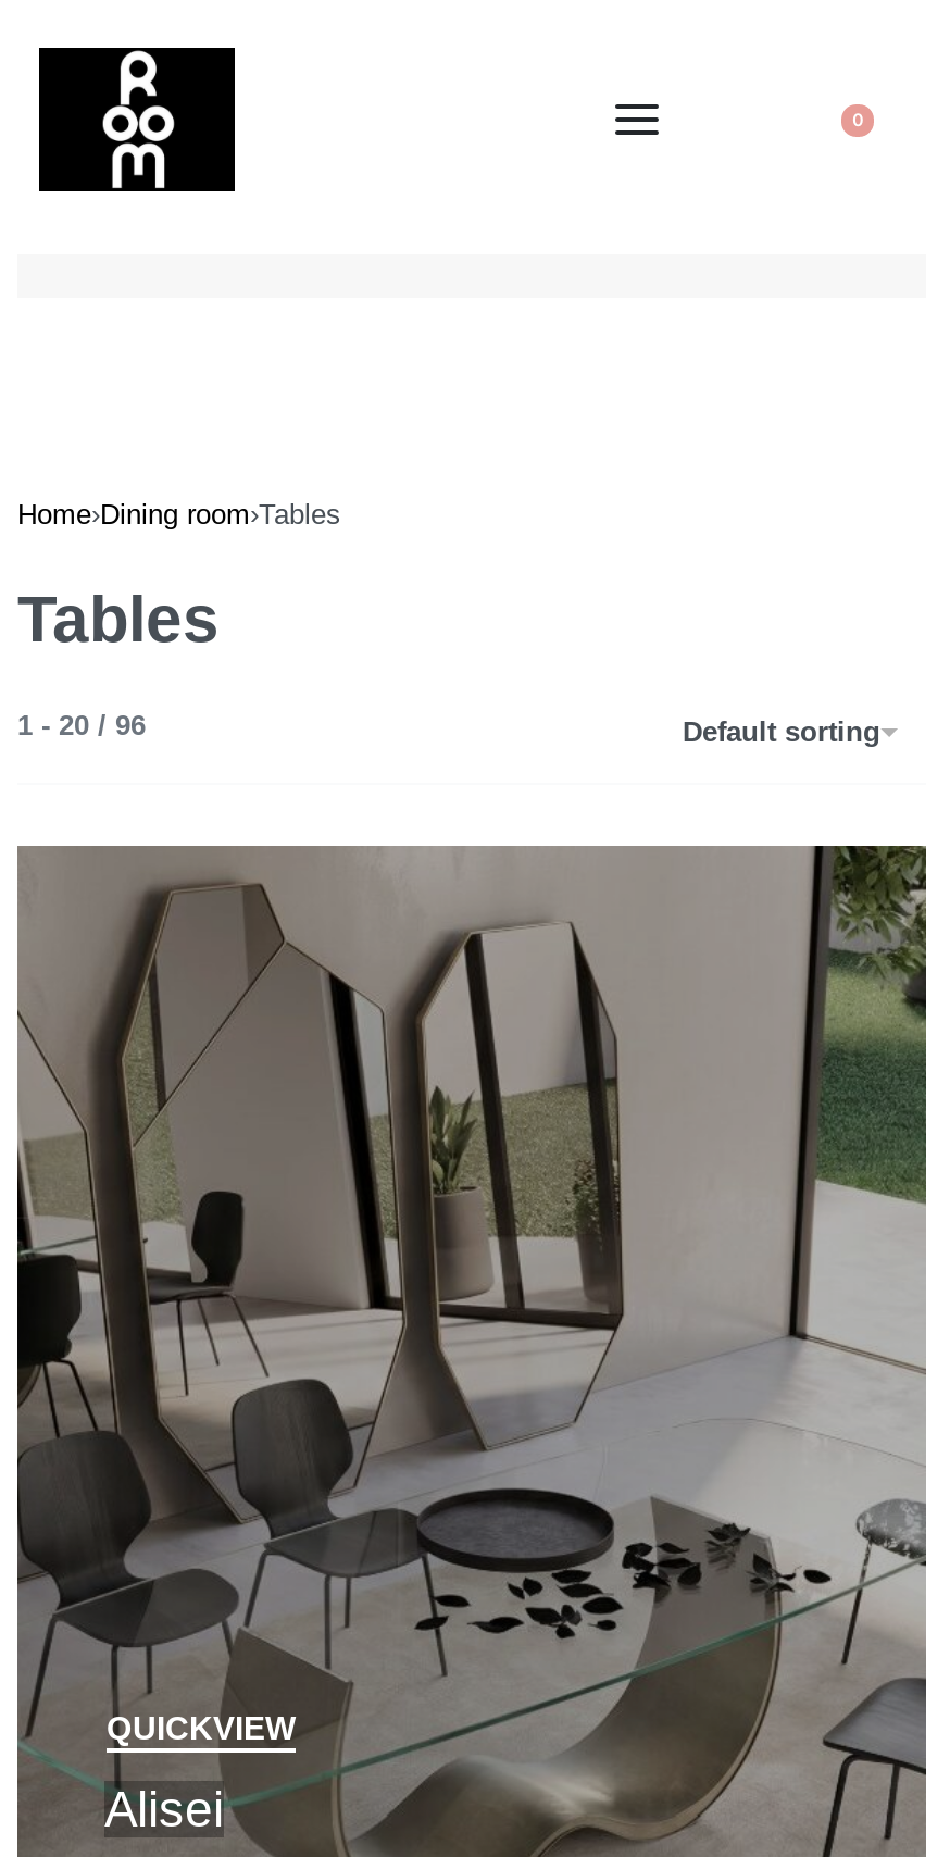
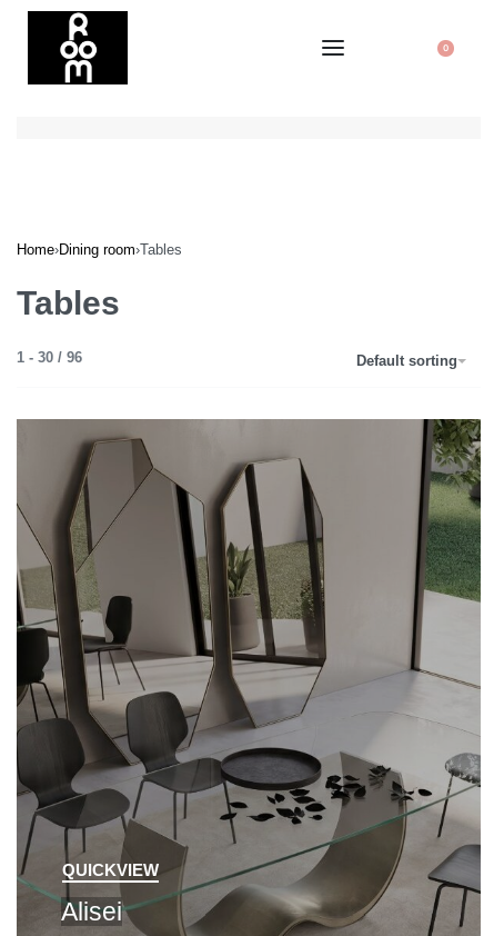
- 1 - 20 / 96
+ 1 - 30 / 96
